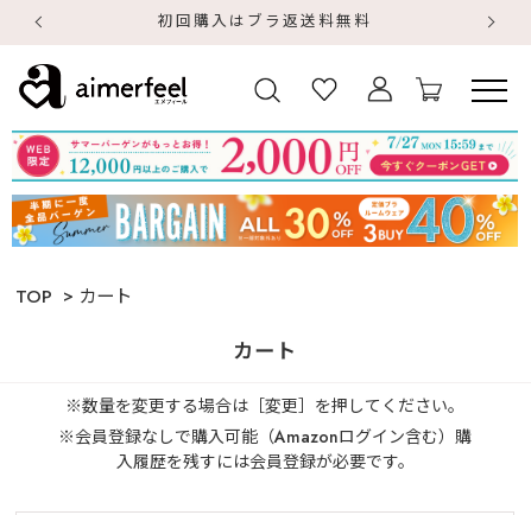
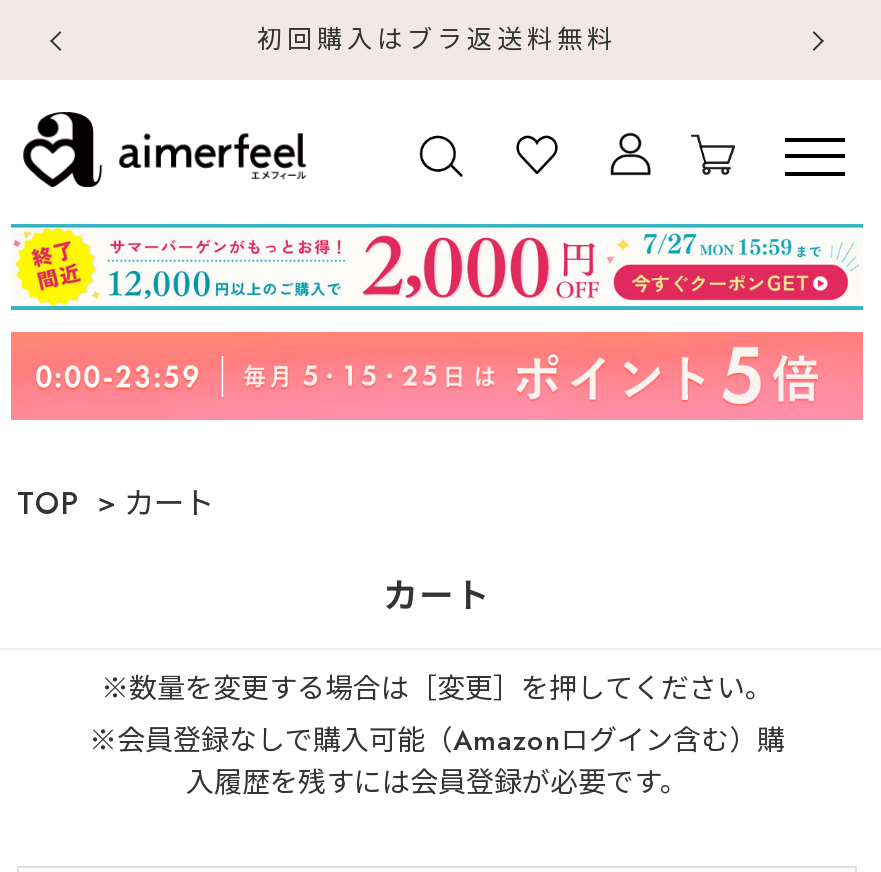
- [image]
+ [image]

- [image]
+ [image]
